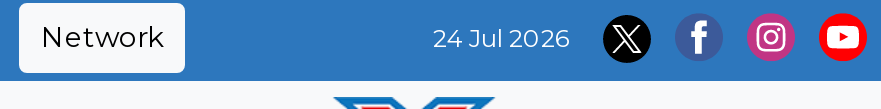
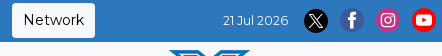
- 24 Jul 2026
+ 21 Jul 2026
